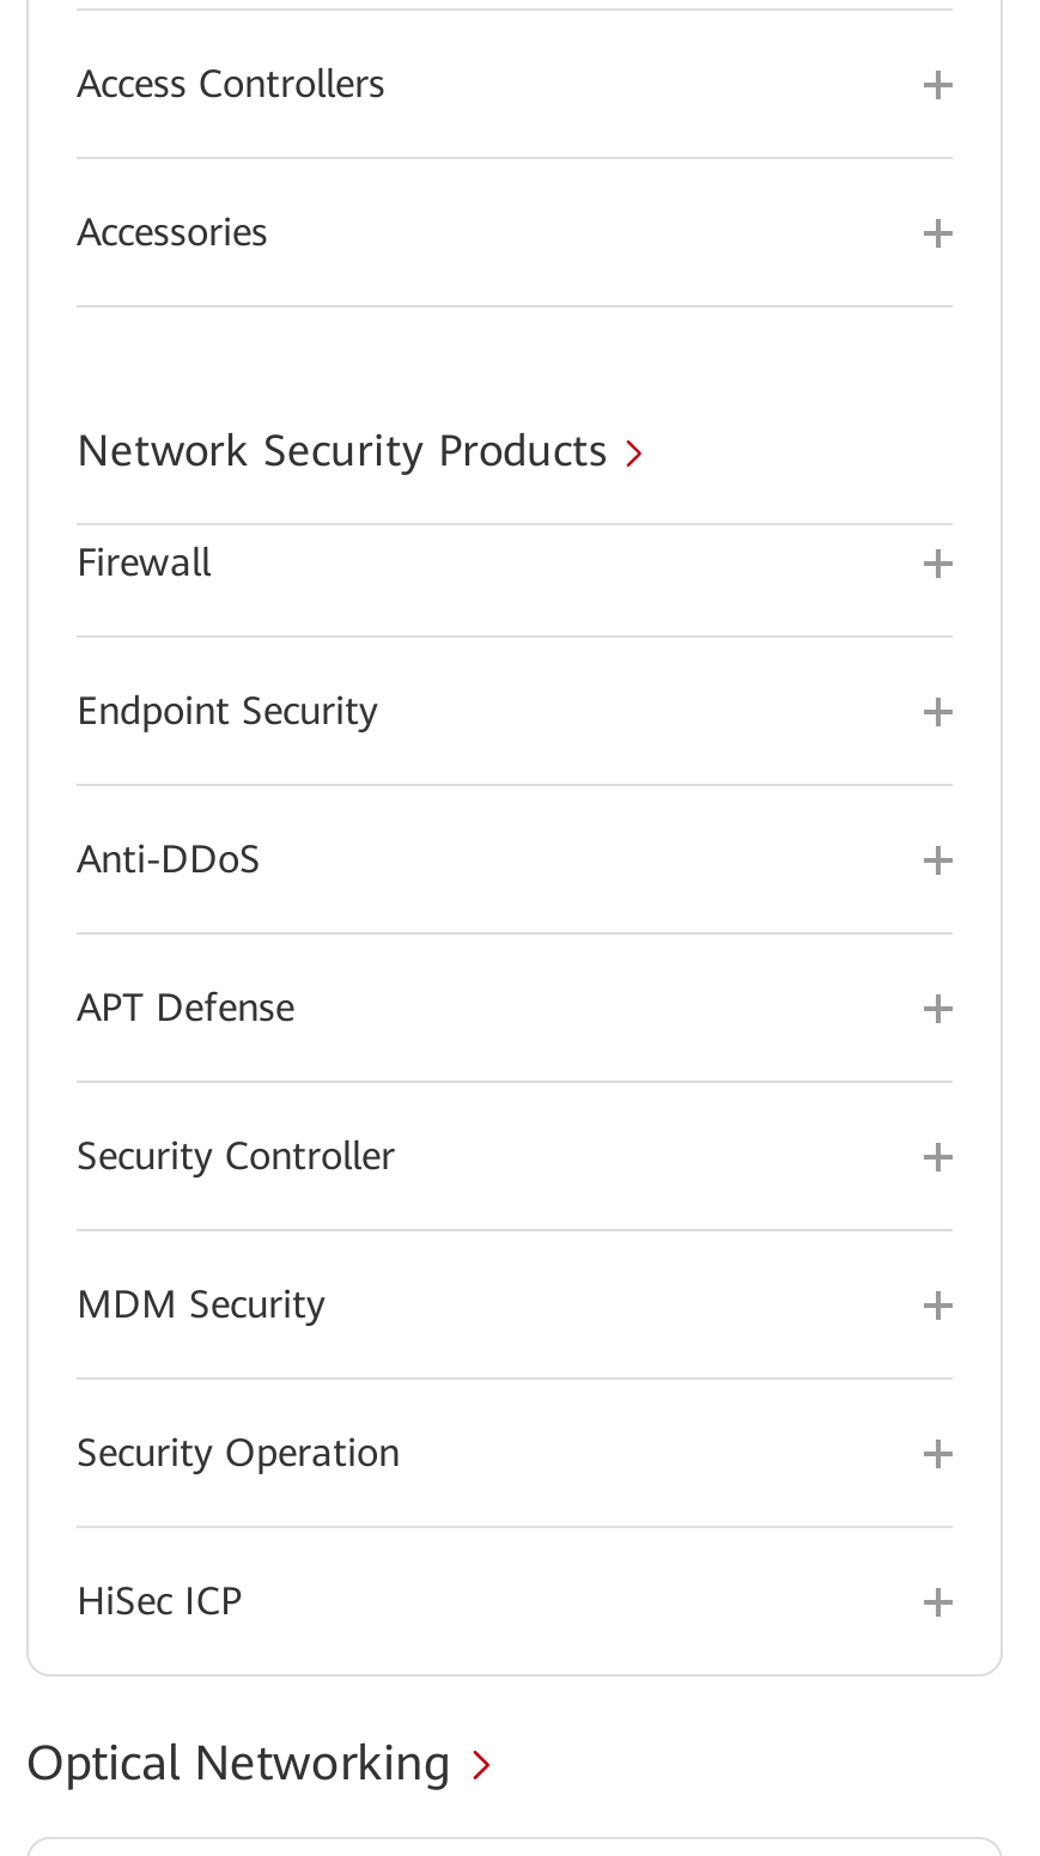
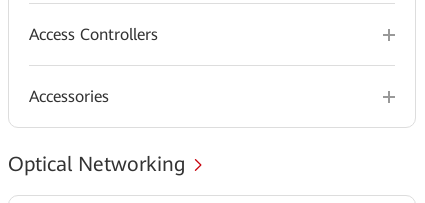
- Network Security Products
- Firewall
- Endpoint Security
- Anti-DDoS
- APT Defense
- Security Controller
- MDM Security
- Security Operation
- HiSec ICP
